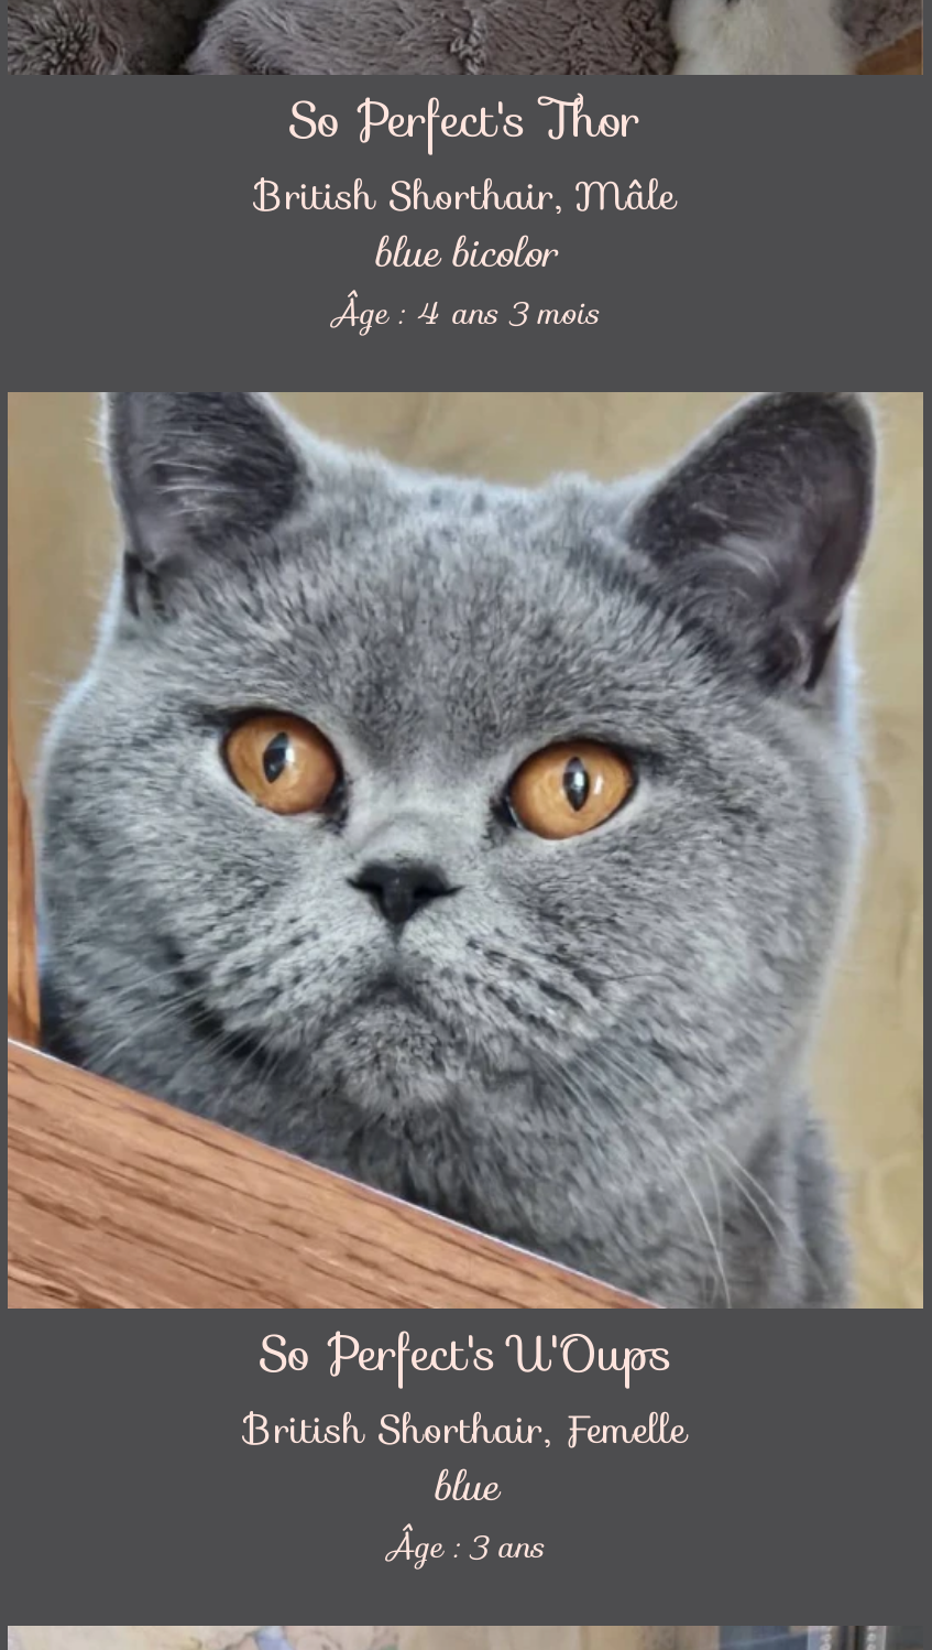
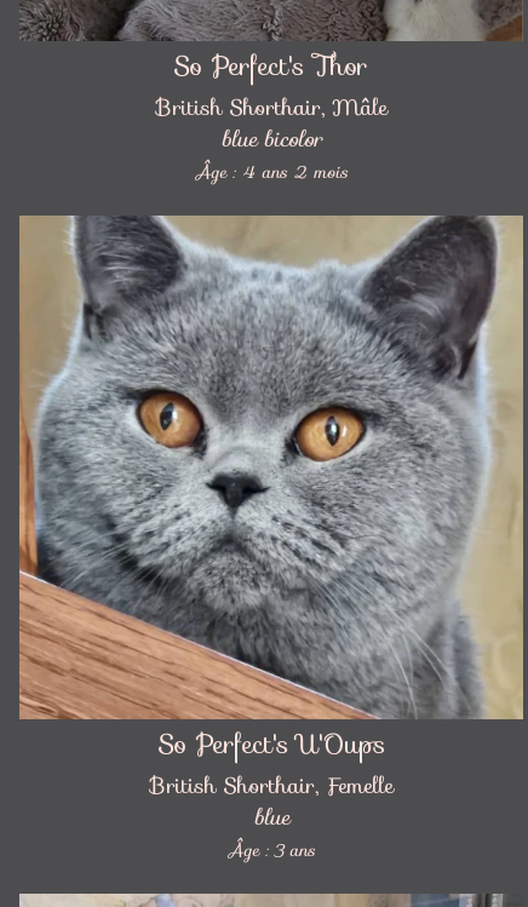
- Âge : 4 ans 3 mois
+ Âge : 4 ans 2 mois
